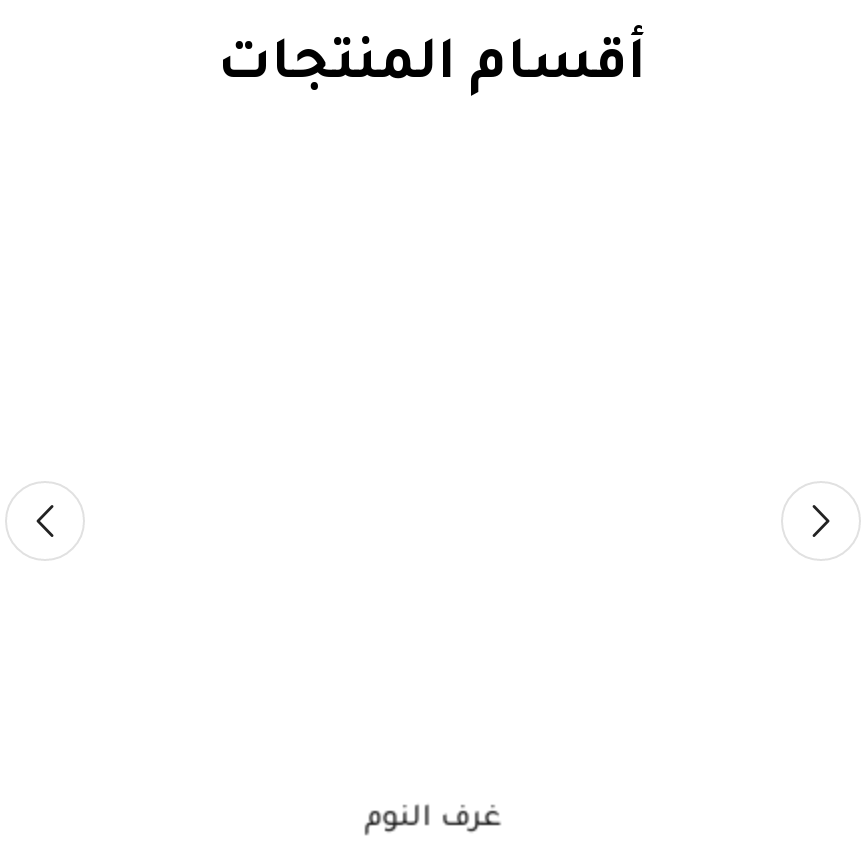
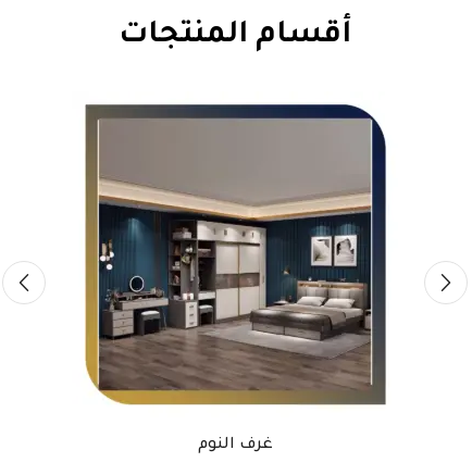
+ [image]
